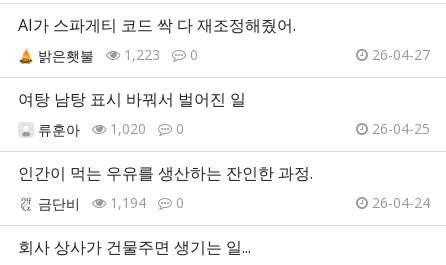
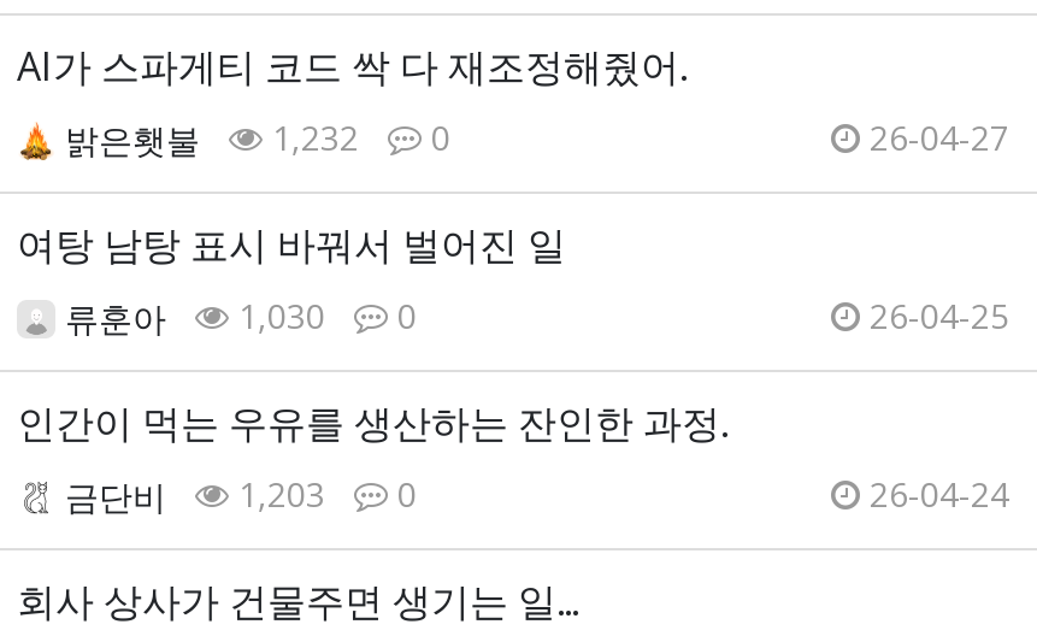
- 1,223
+ 1,232

- 류훈아 1,020 0
+ 류훈아 1,030 0

- 금단비 1,194 0
+ 금단비 1,203 0
